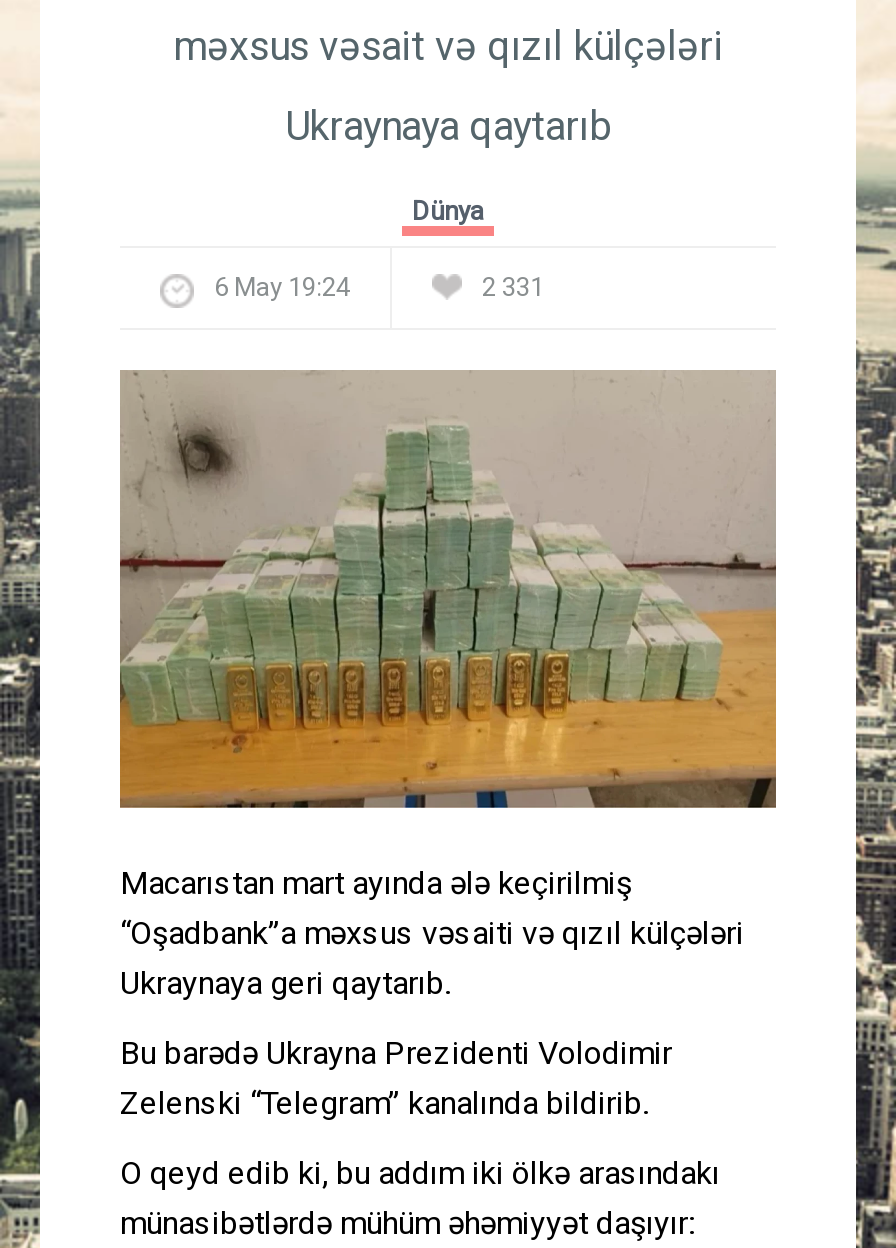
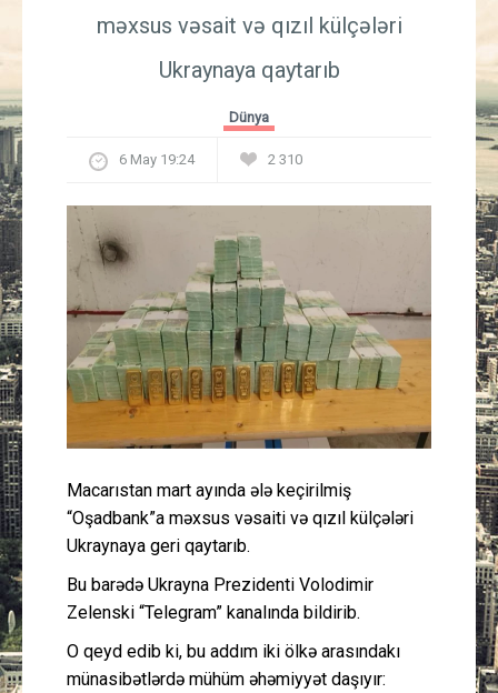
- 2 331
+ 2 310
